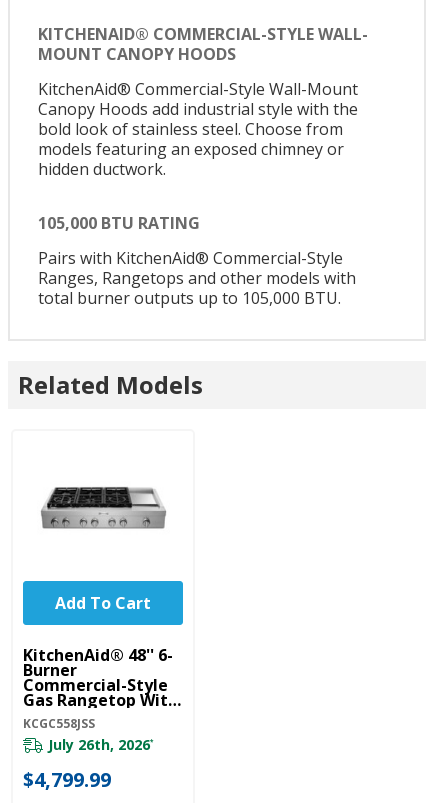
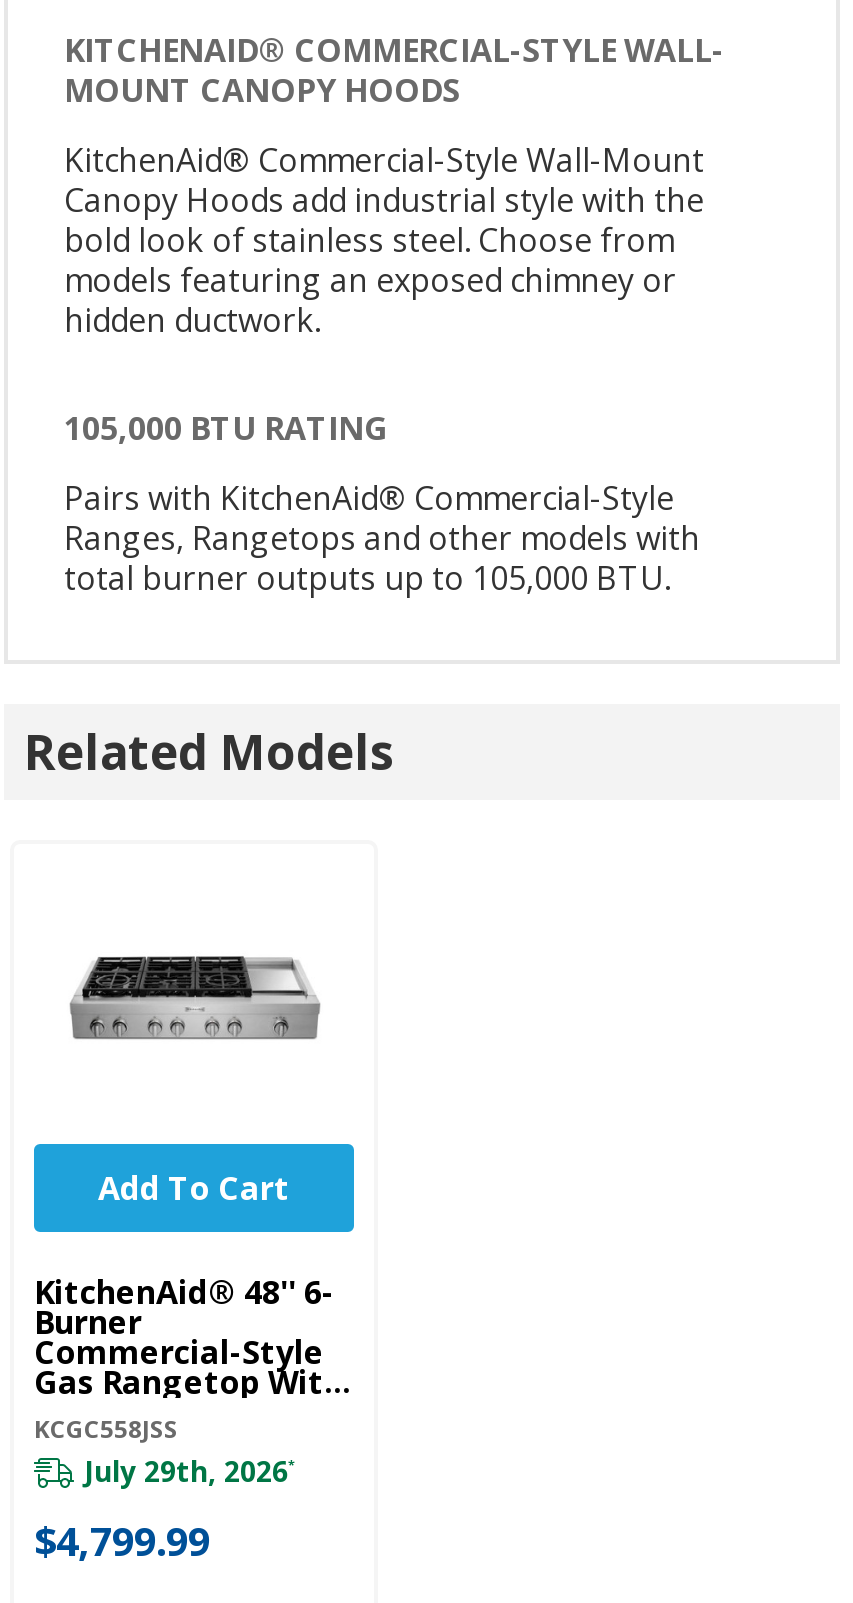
- July 26th, 2026*
+ July 29th, 2026*
